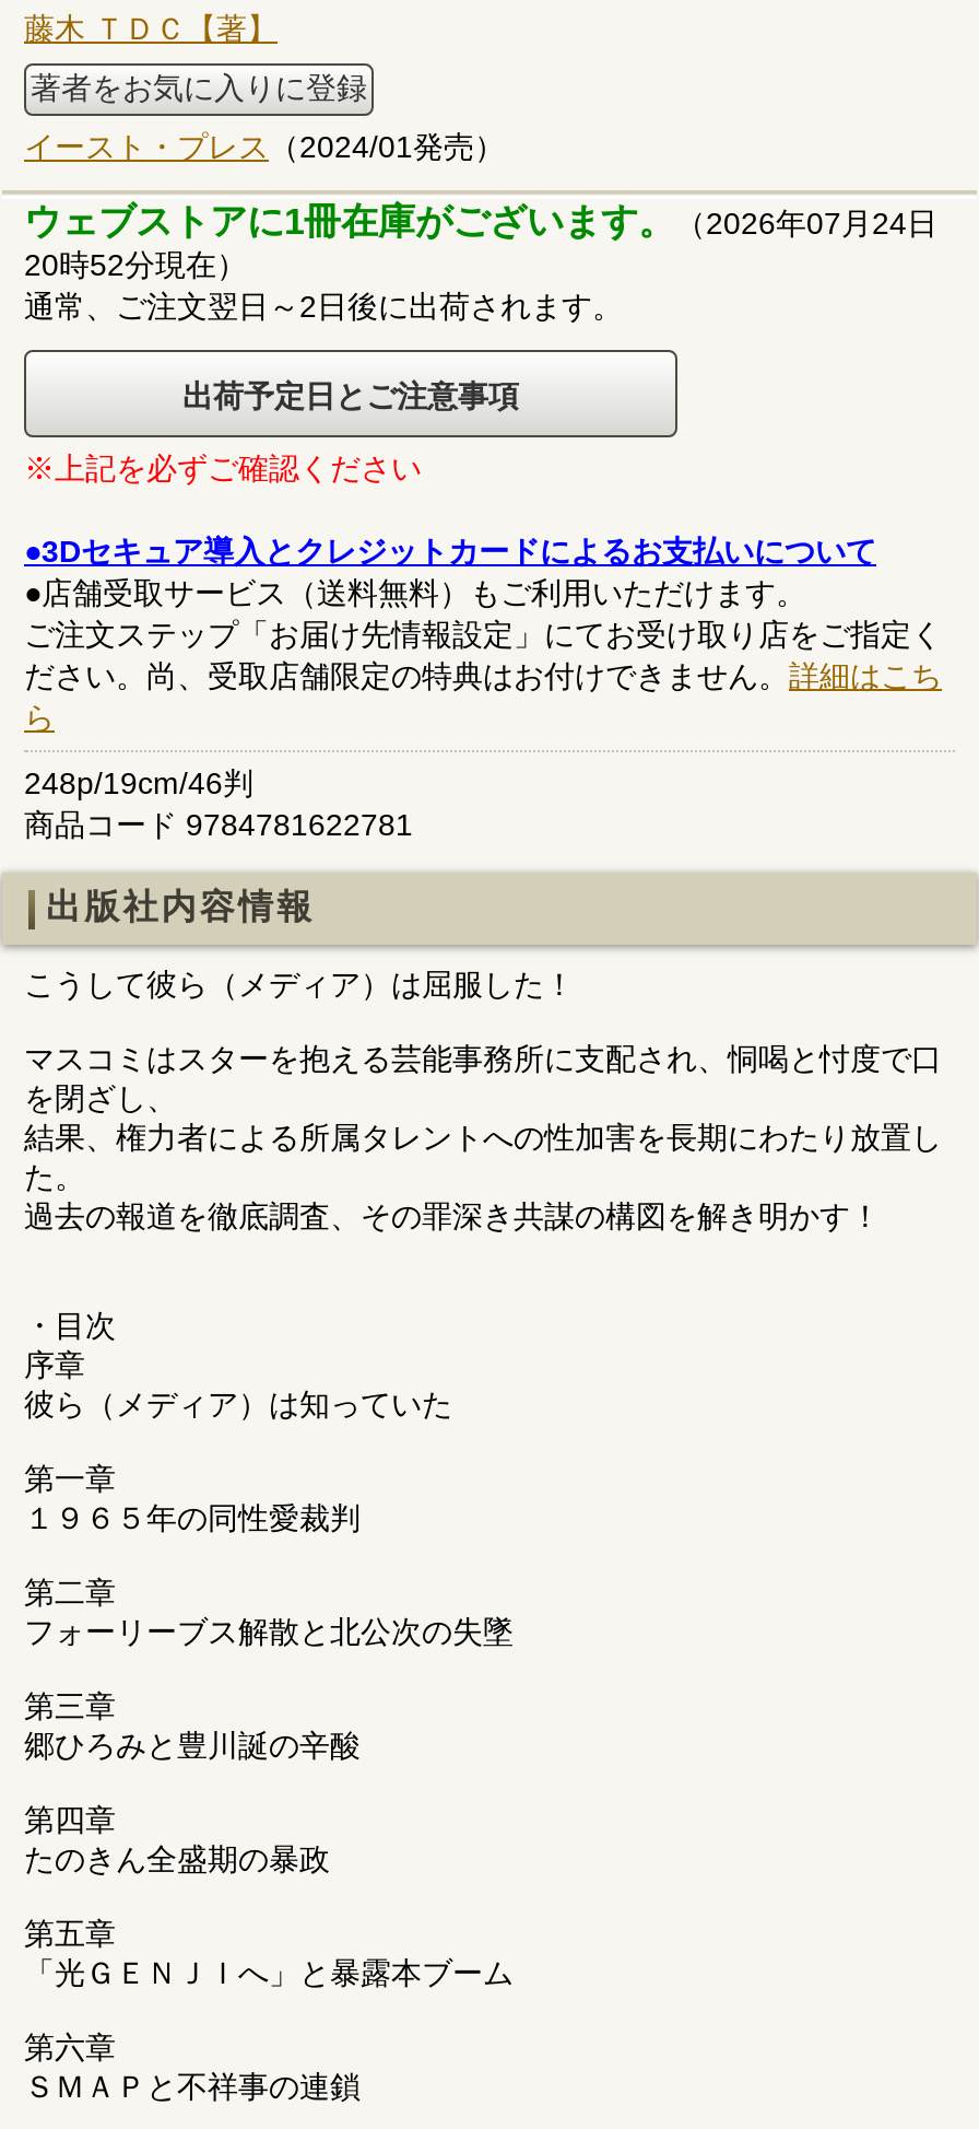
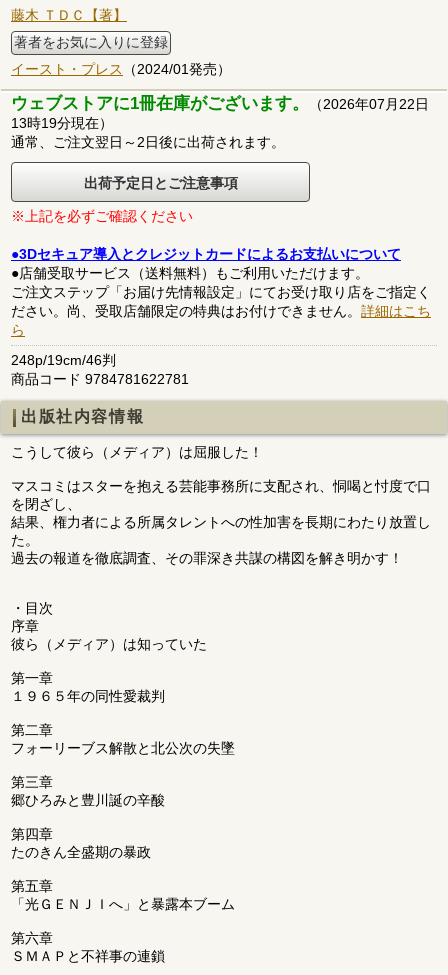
- ウェブストアに1冊在庫がございます。（2026年07月24日
+ ウェブストアに1冊在庫がございます。（2026年07月22日

- 20時52分現在）
+ 13時19分現在）
